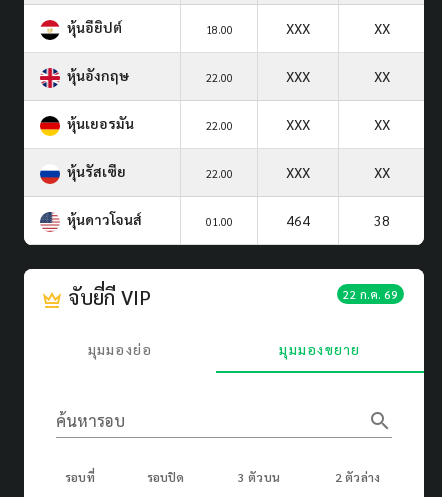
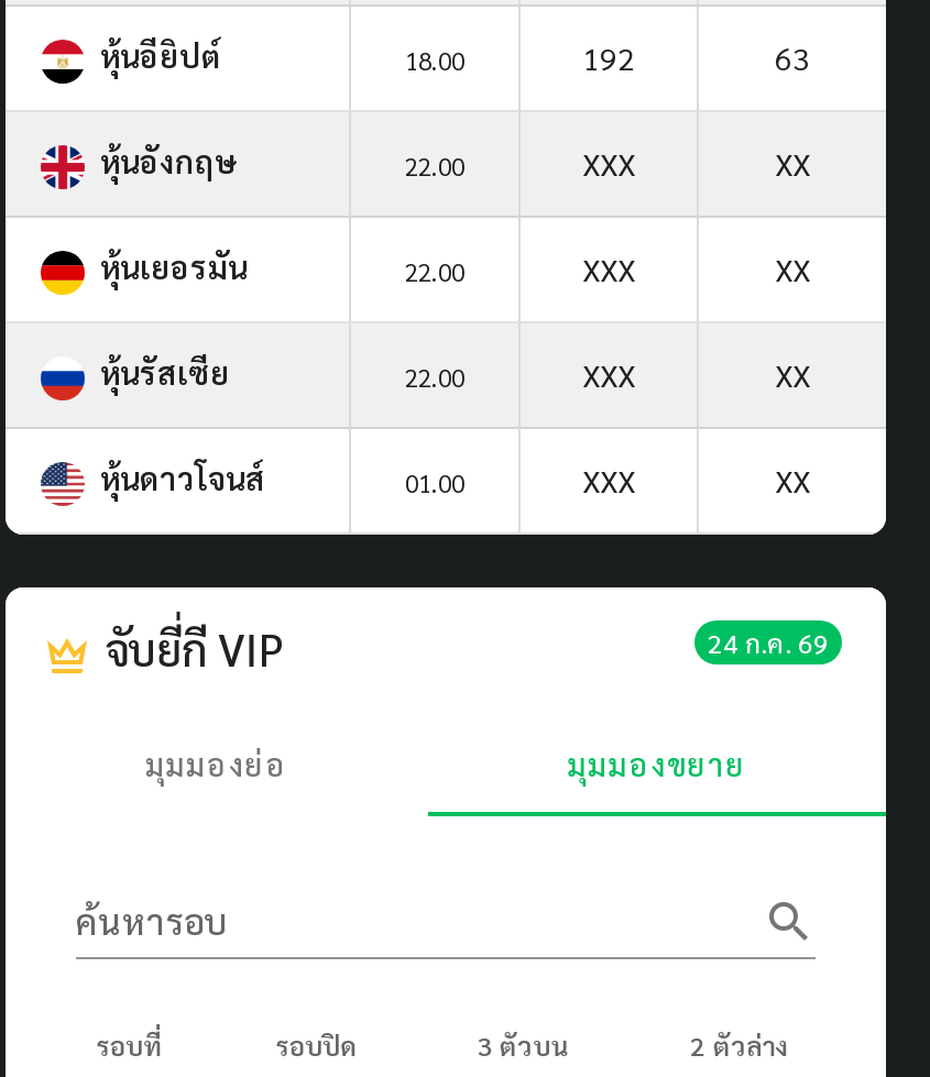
- XXX
- XX
+ 192
+ 63

- 464
- 38
+ XXX
+ XX

- 22 ก.ค. 69
+ 24 ก.ค. 69
